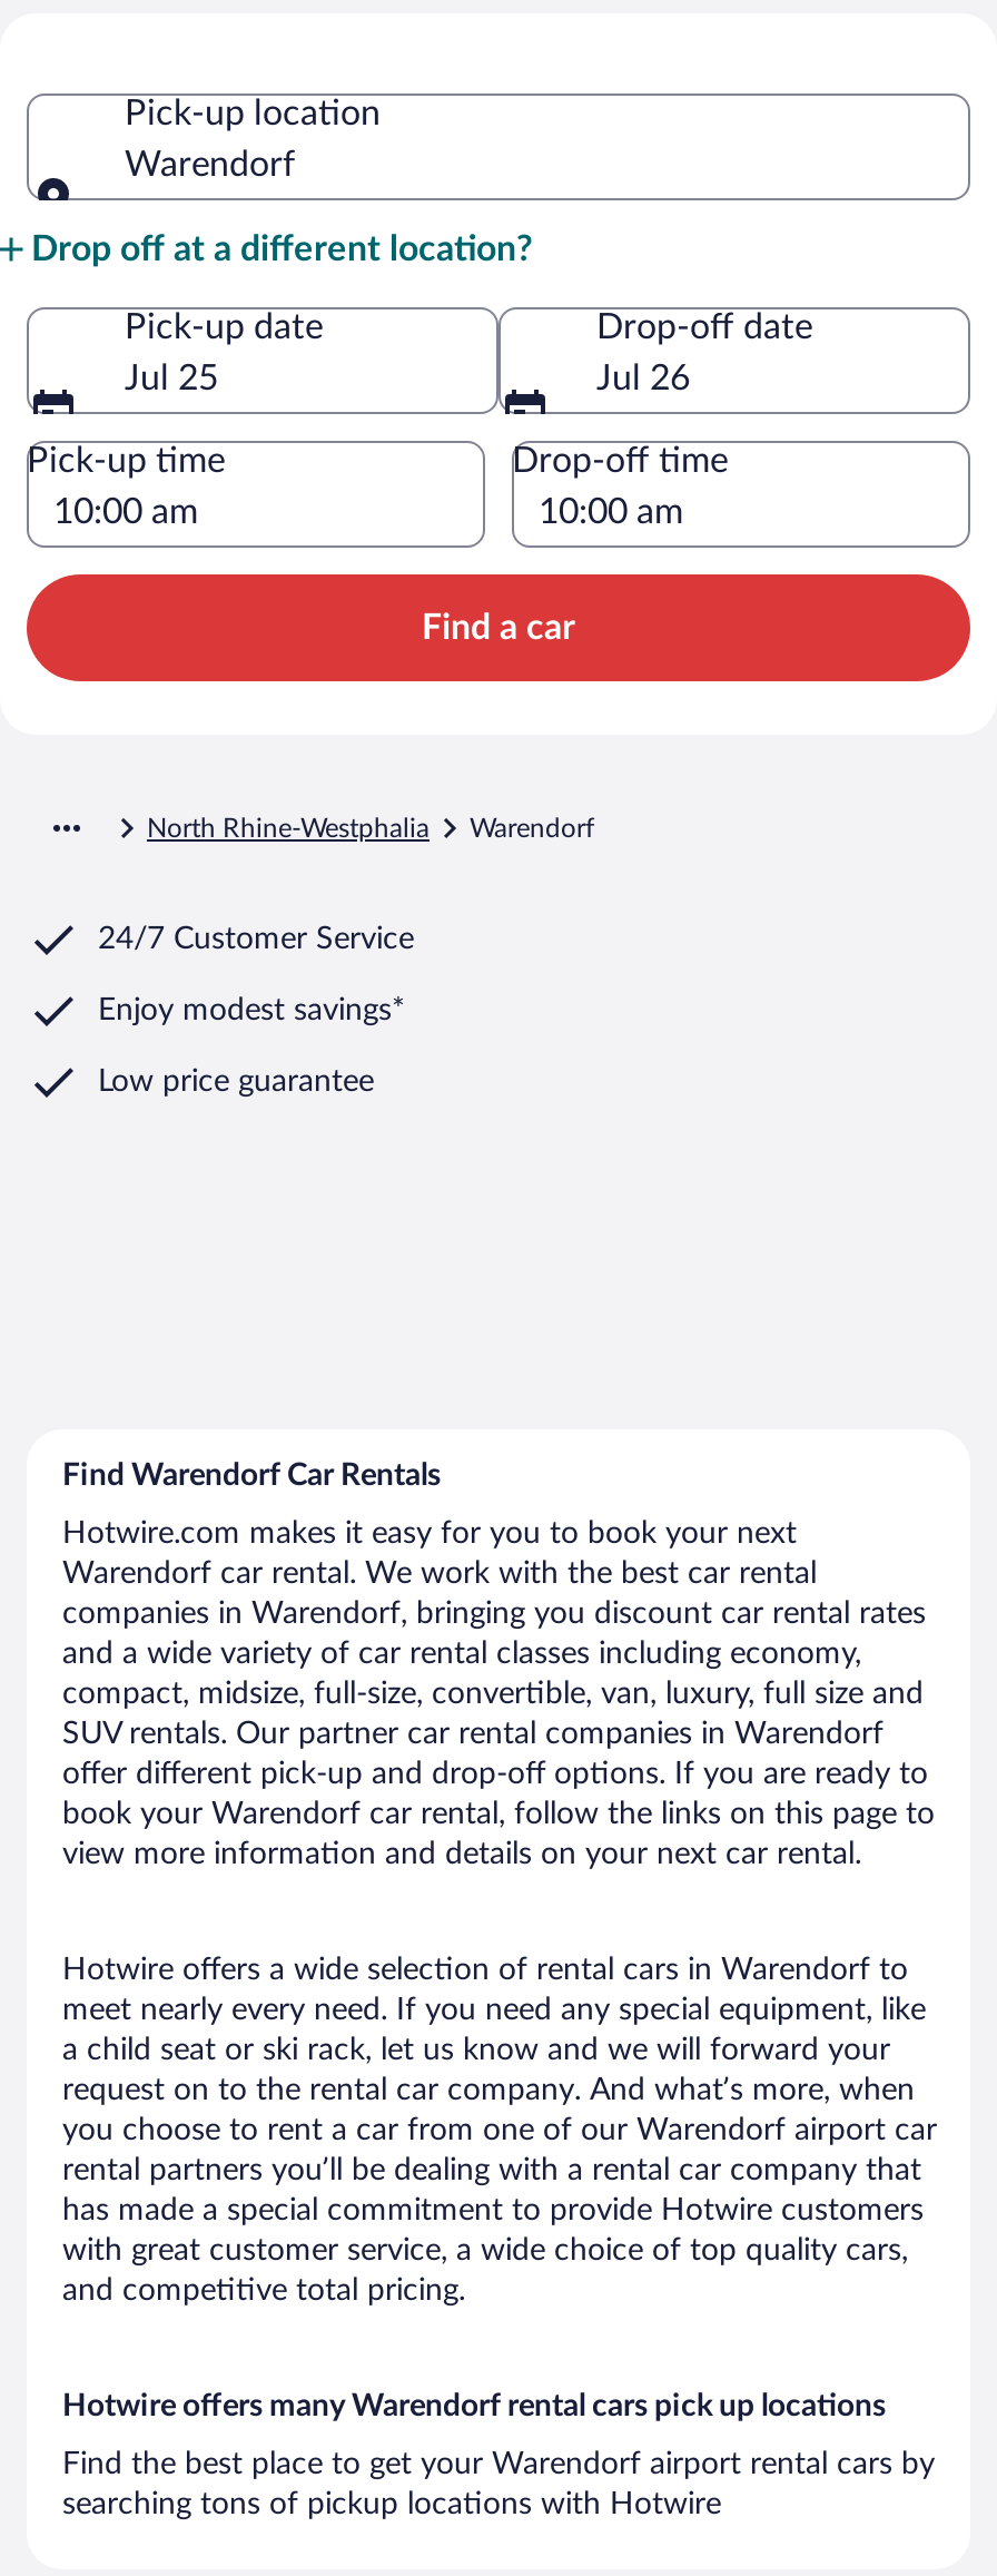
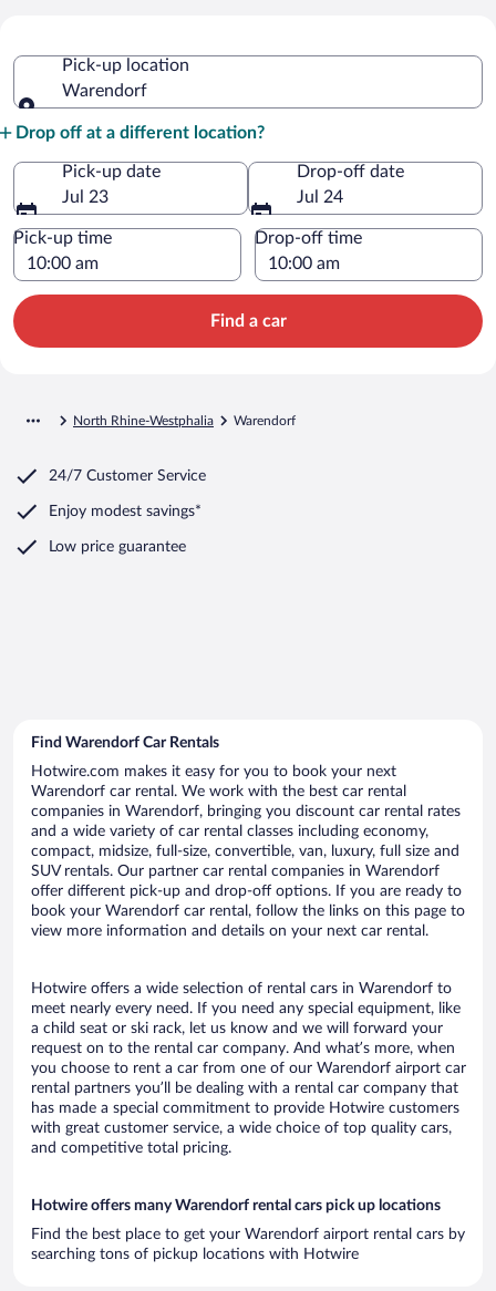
- Jul 25
+ Jul 23

- Jul 26
+ Jul 24
